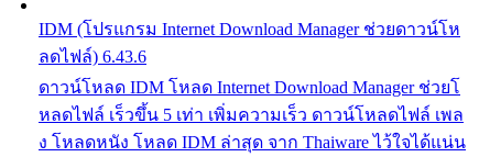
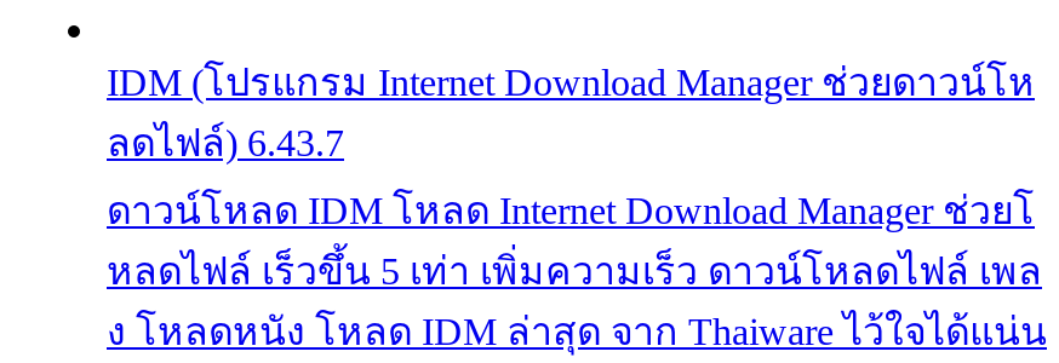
- ลดไฟล์) 6.43.6
+ ลดไฟล์) 6.43.7
